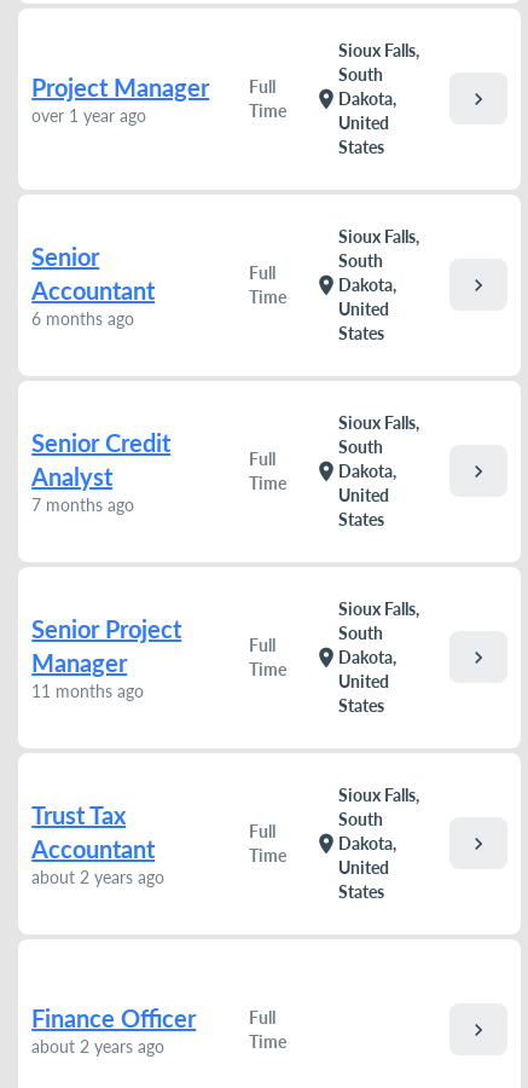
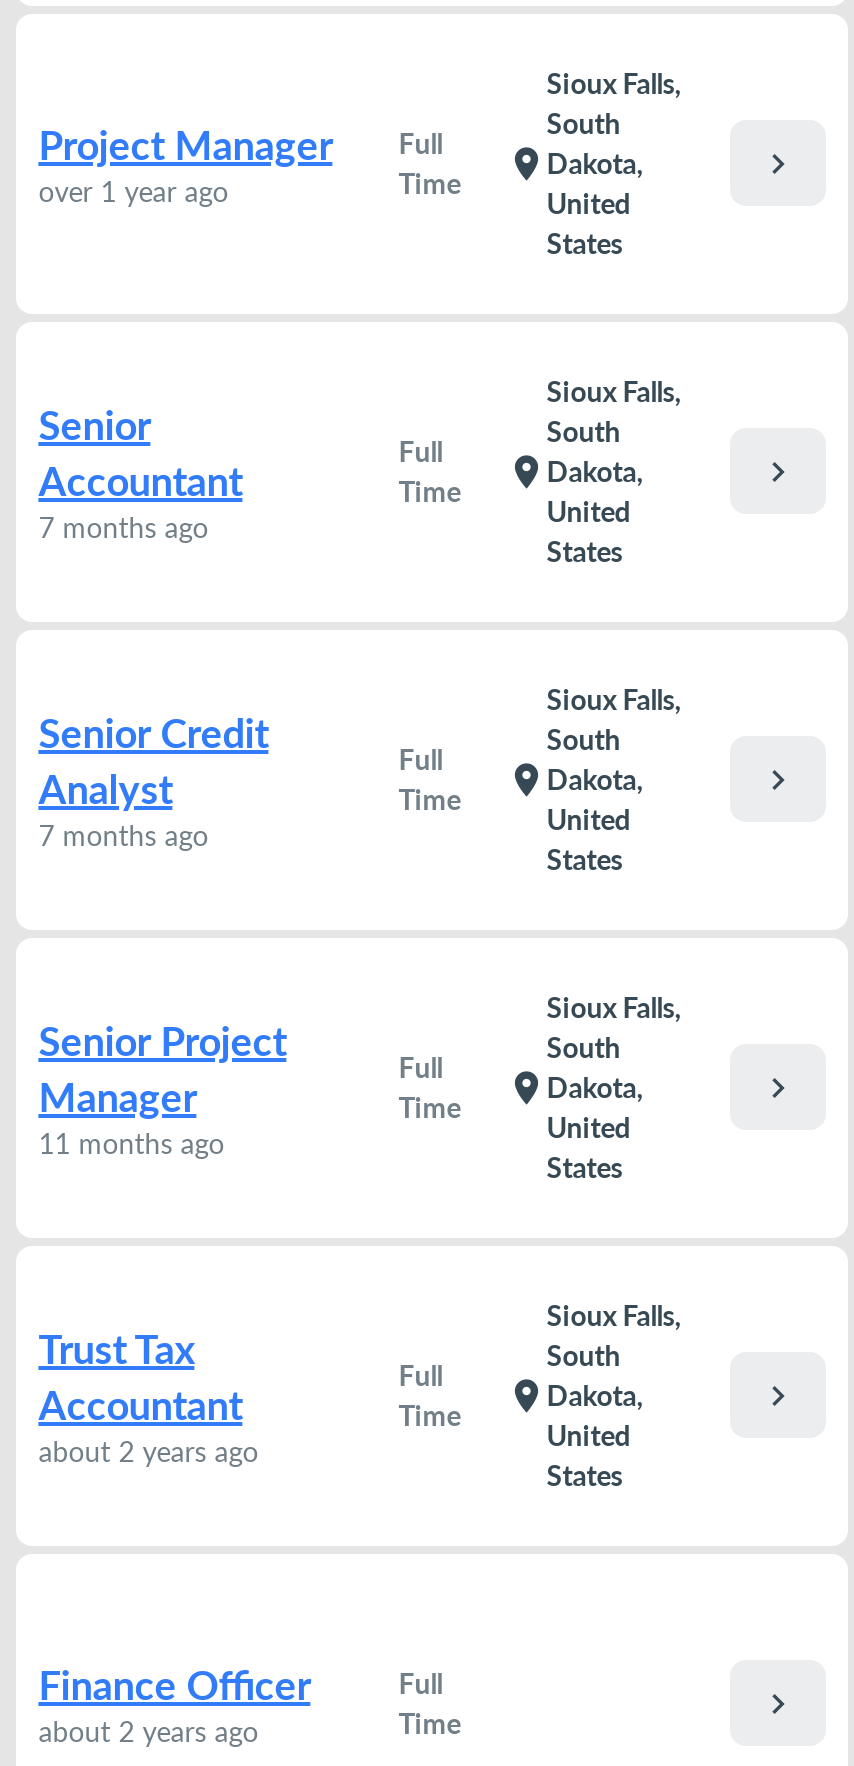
- 6 months ago
+ 7 months ago
